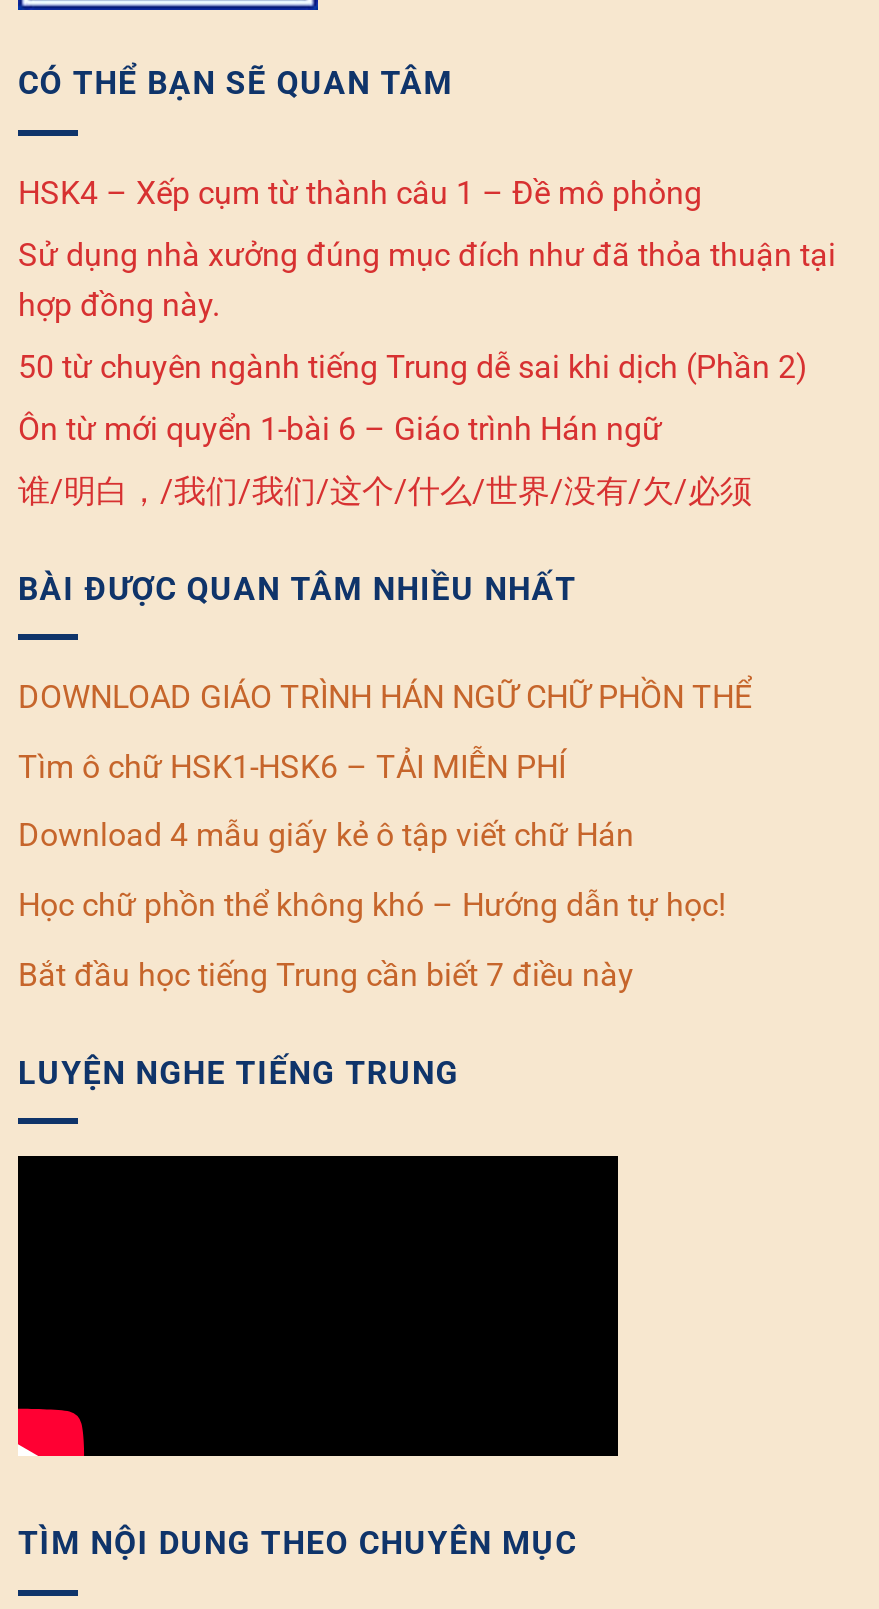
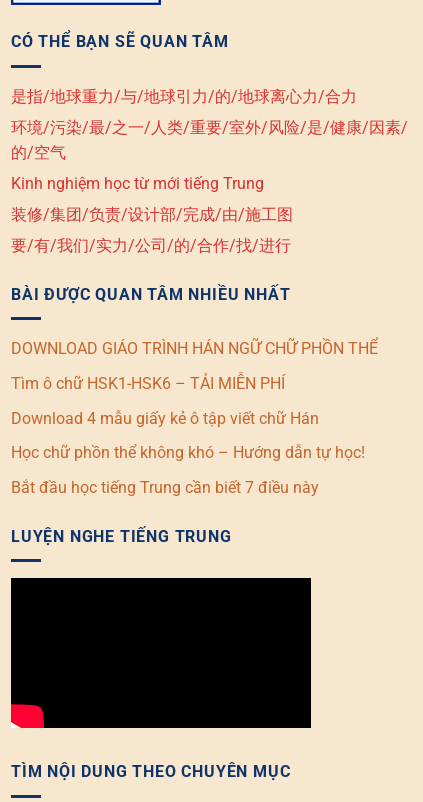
- HSK4 – Xếp cụm từ thành câu 1 – Đề mô phỏng
+ 是指/地球重力/与/地球引力/的/地球离心力/合力

- Sử dụng nhà xưởng đúng mục đích như đã thỏa thuận tại
- hợp đồng này.
+ 环境/污染/最/之一/人类/重要/室外/风险/是/健康/因素/
+ 的/空气

- 50 từ chuyên ngành tiếng Trung dễ sai khi dịch (Phần 2)
+ Kinh nghiệm học từ mới tiếng Trung

- Ôn từ mới quyển 1-bài 6 – Giáo trình Hán ngữ
+ 装修/集团/负责/设计部/完成/由/施工图

- 谁/明白，/我们/我们/这个/什么/世界/没有/欠/必须
+ 要/有/我们/实力/公司/的/合作/找/进行
